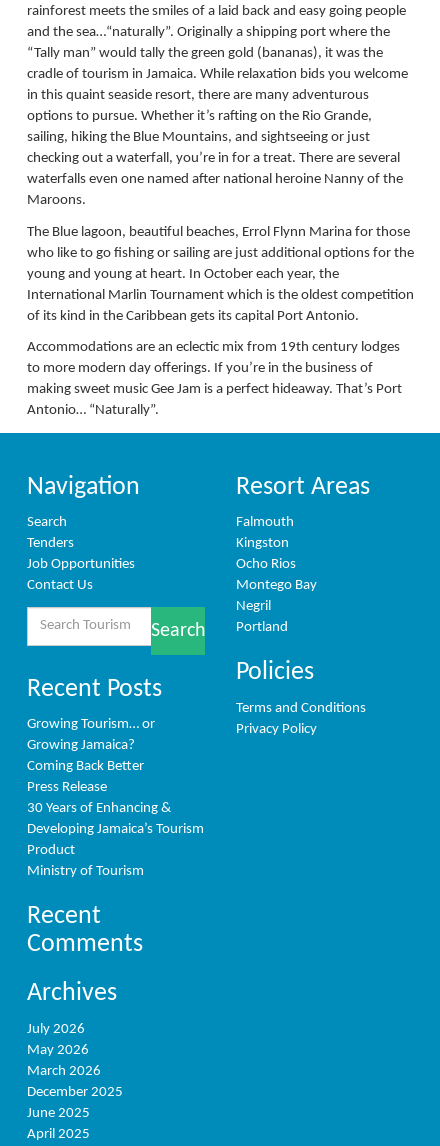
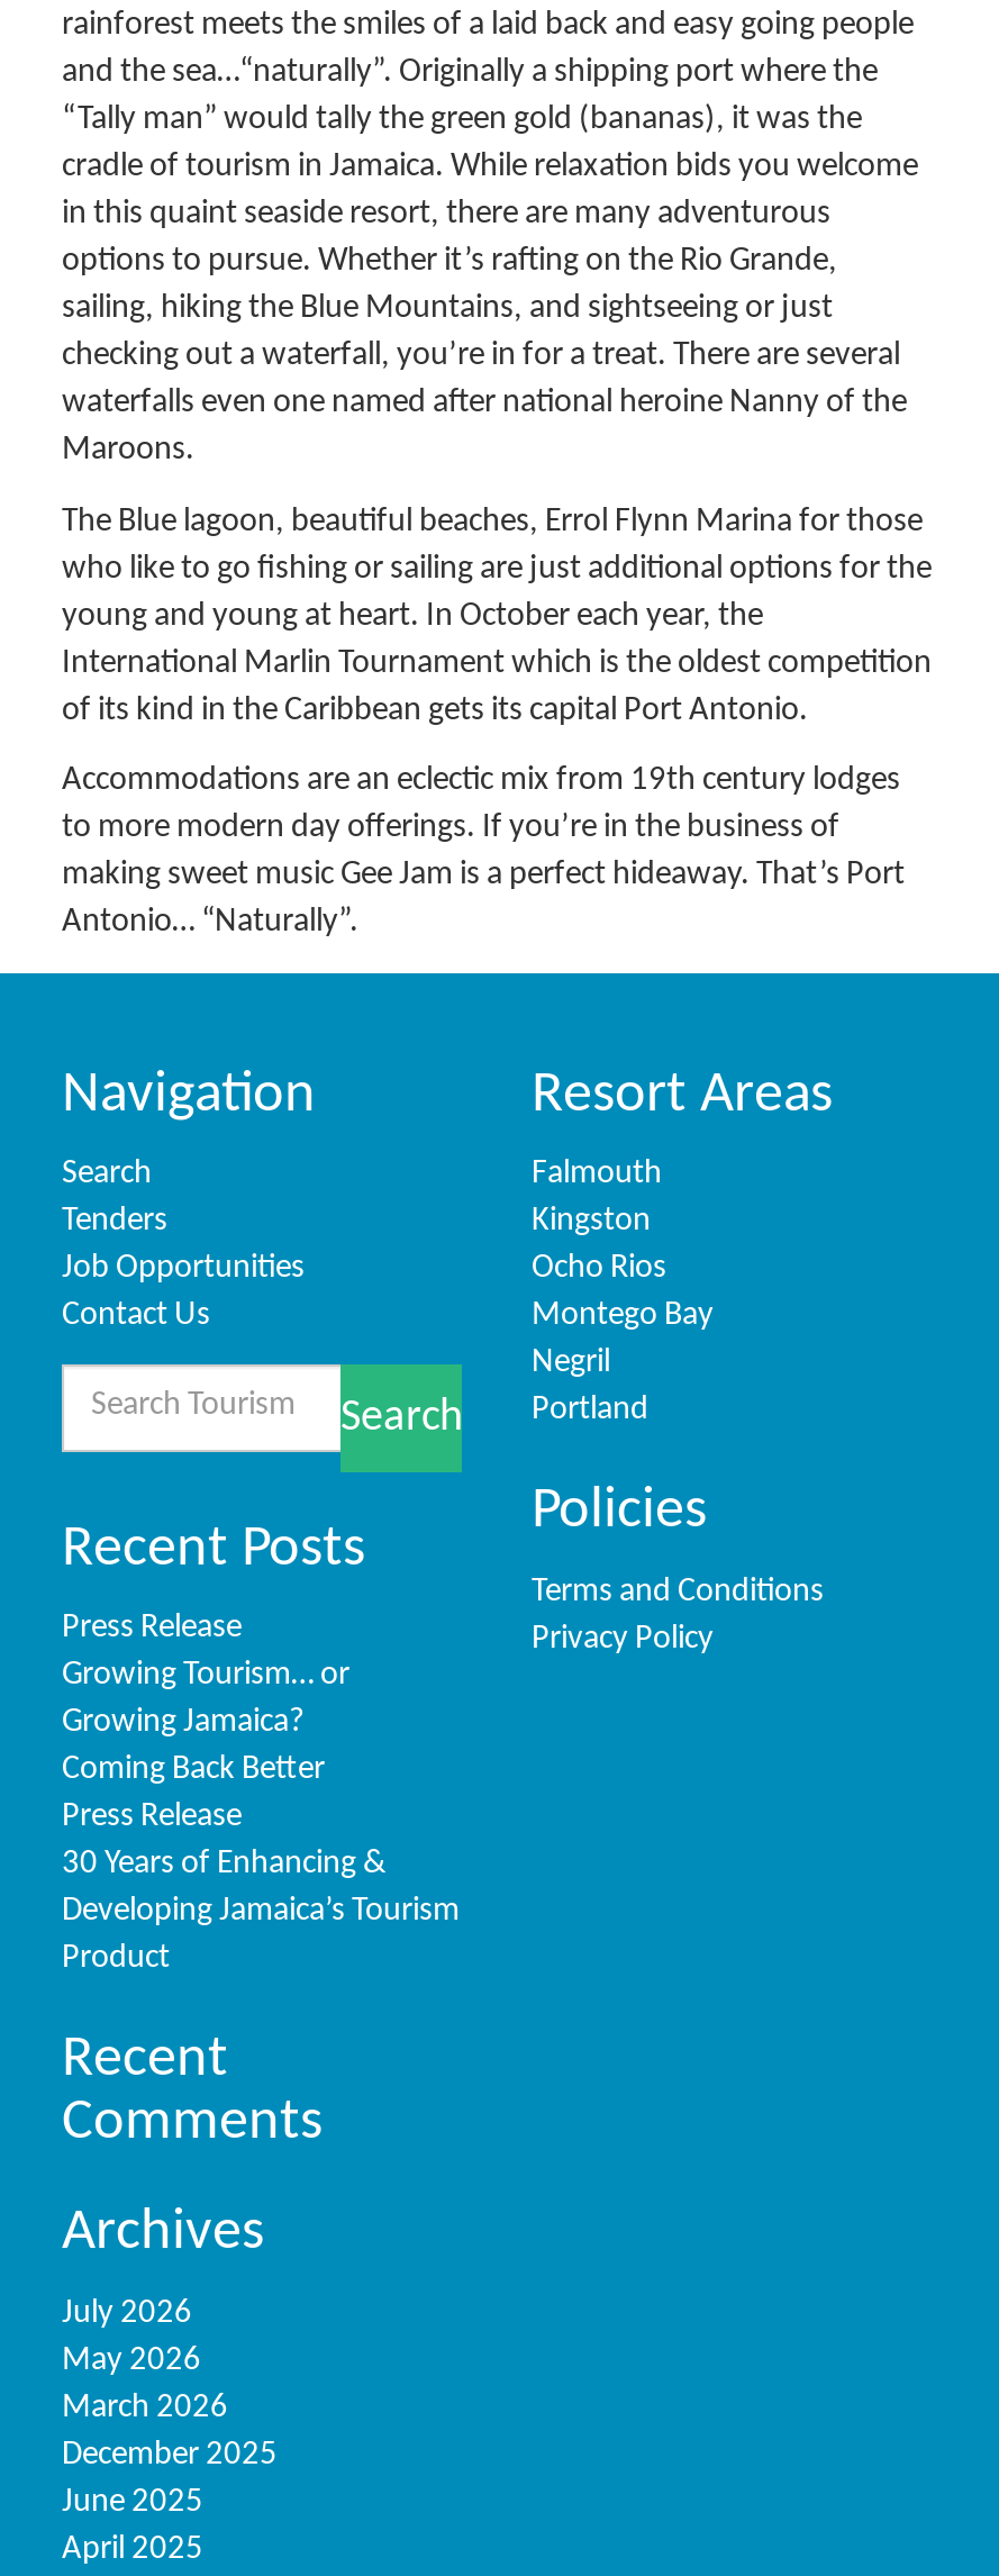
+ Press Release

moved down: Growing Tourism… or | Growing Jamaica? | Coming Back Better | Press Release | 30 Years of Enhancing & | Developing Jamaica’s Tourism | Product

- Ministry of Tourism
